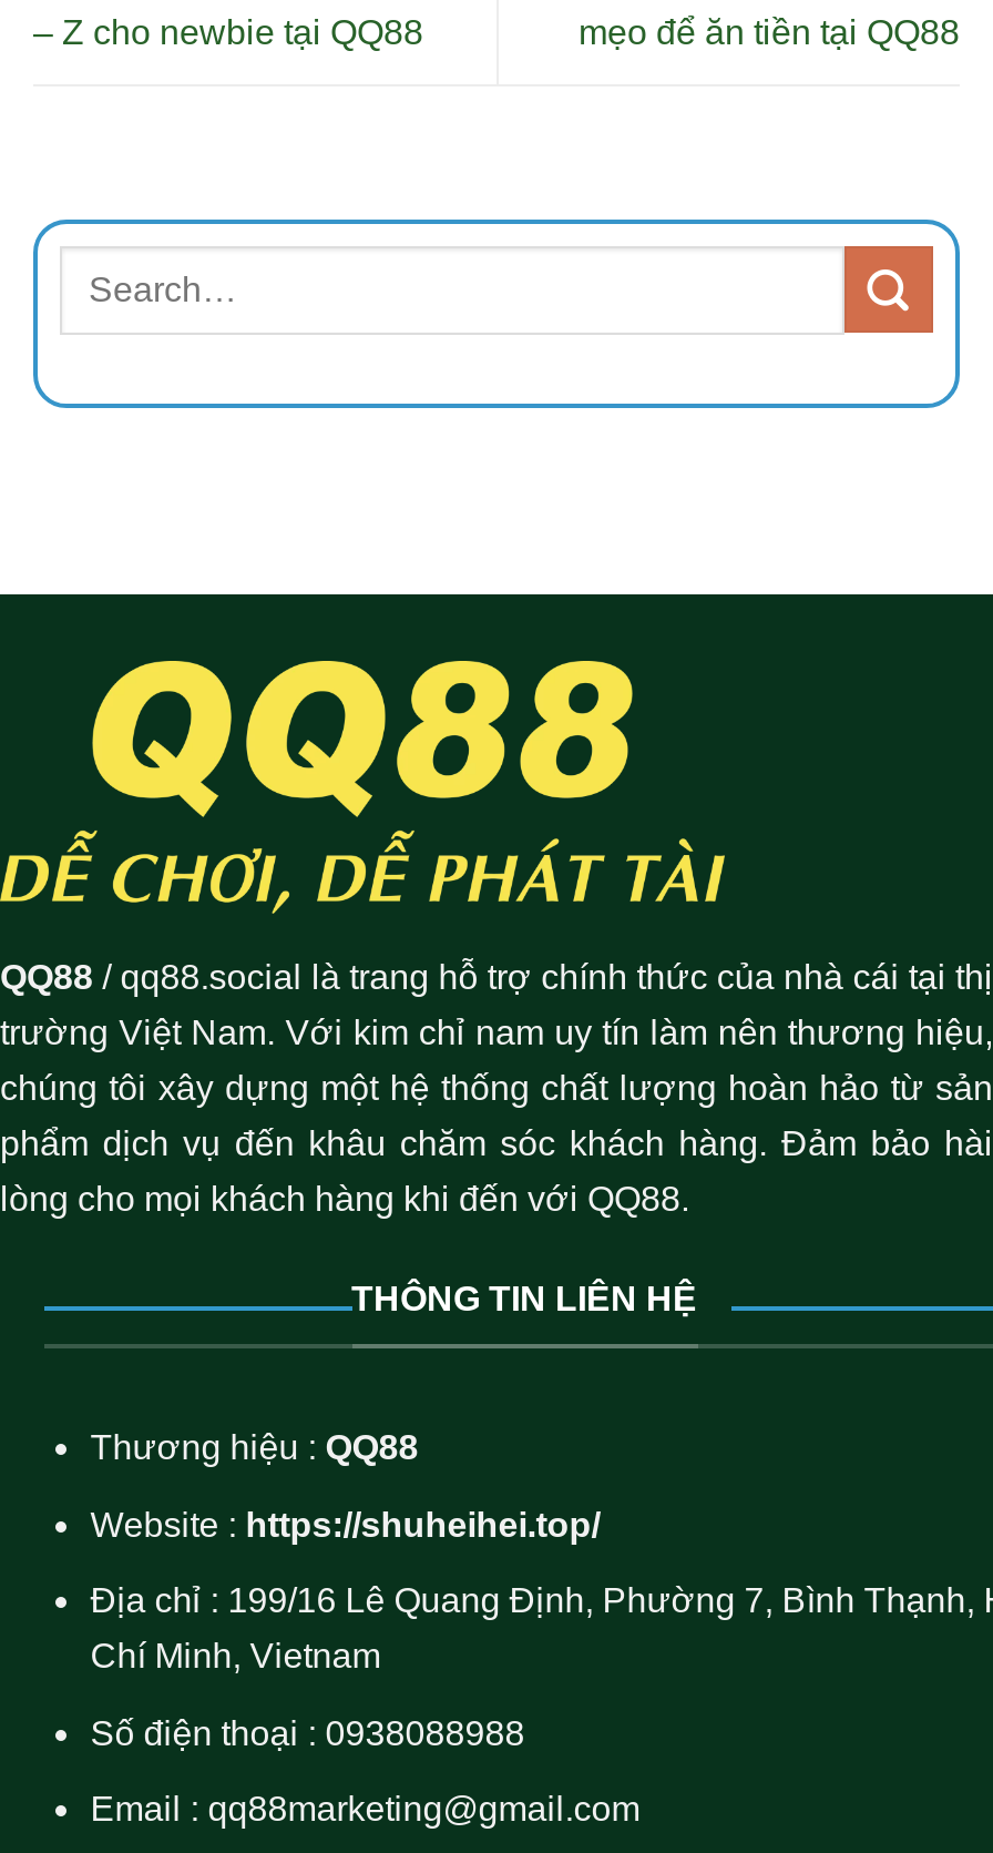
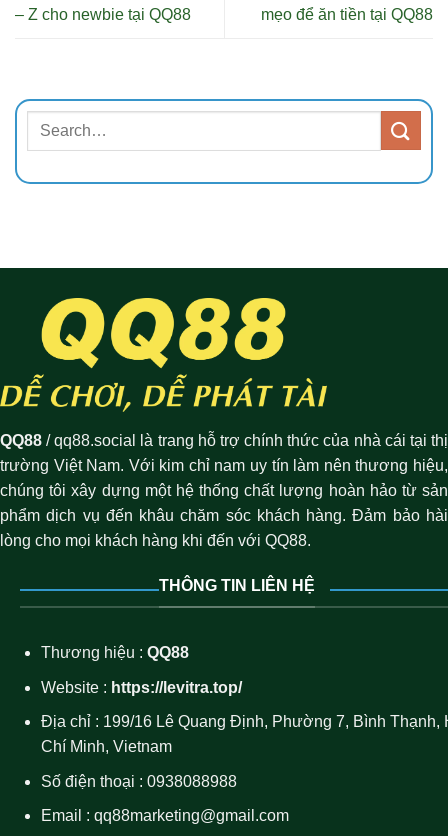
- Website : https://shuheihei.top/
+ Website : https://levitra.top/
